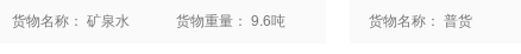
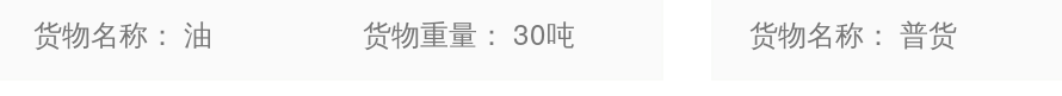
- 货物名称： 矿泉水
- 货物重量： 9.6吨
+ 货物名称： 油
+ 货物重量： 30吨
